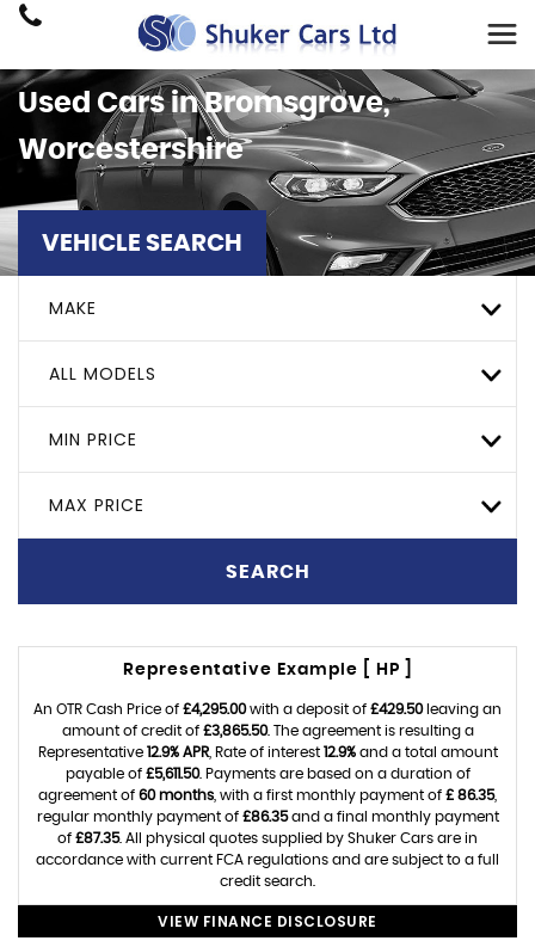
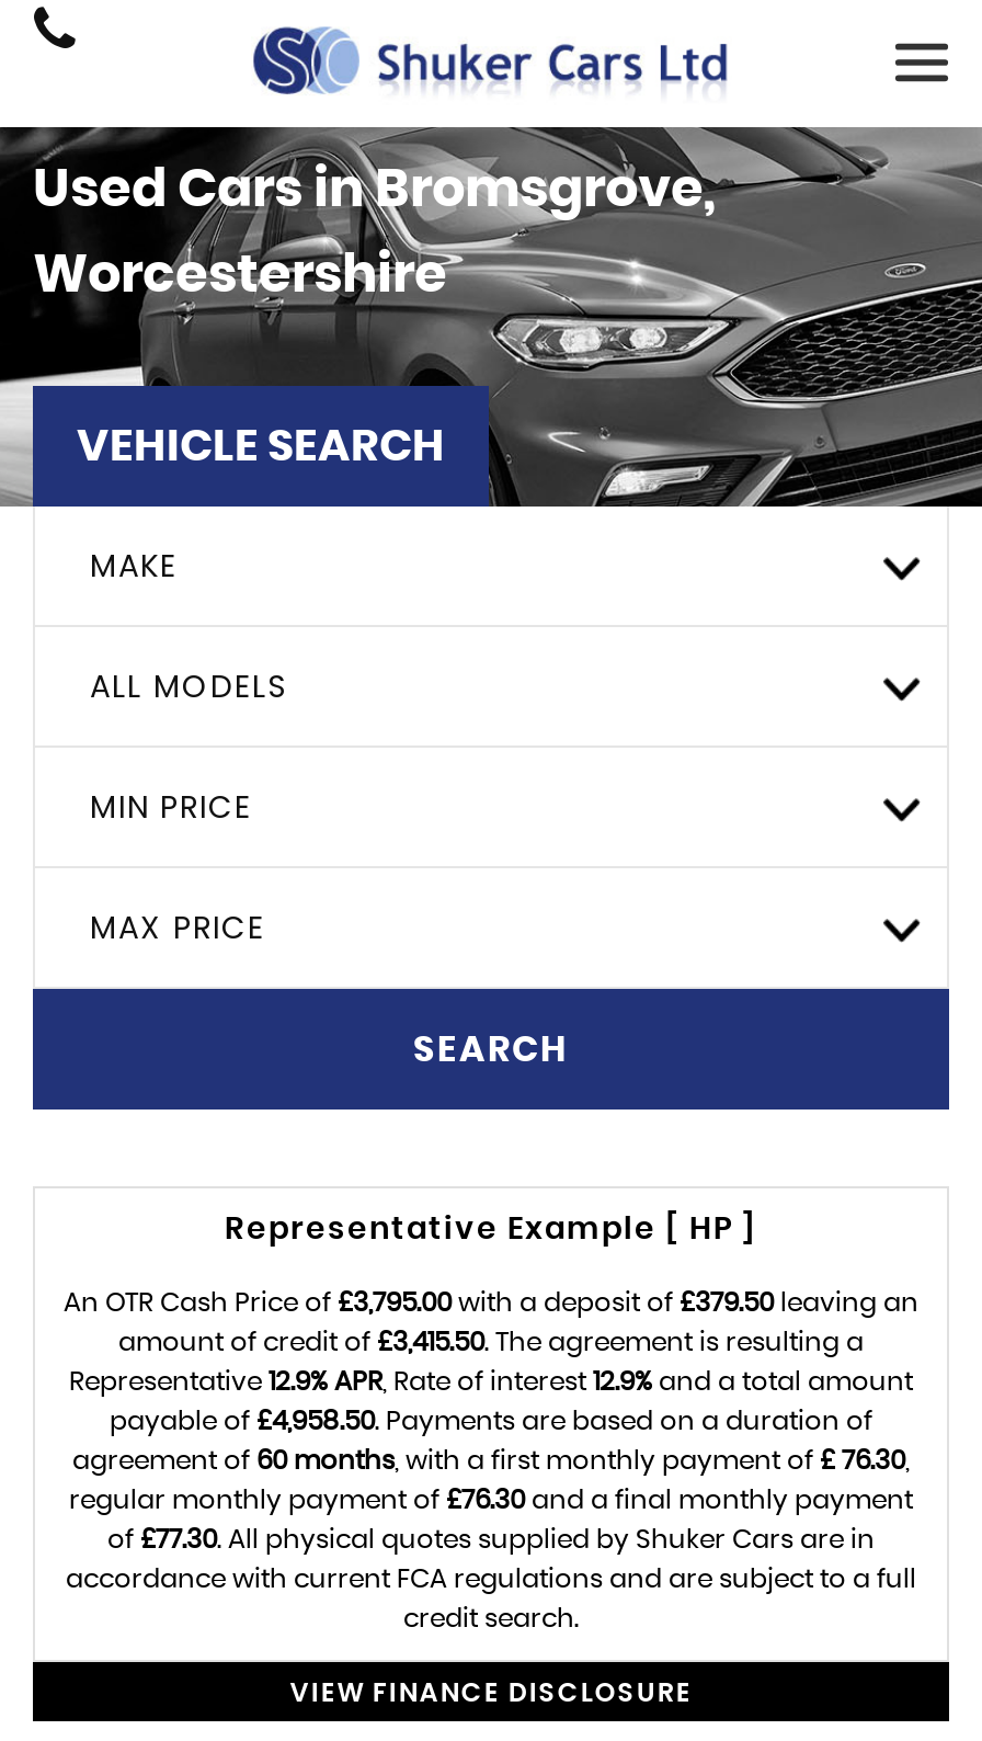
- An OTR Cash Price of £4,295.00 with a deposit of £429.50 leaving an
+ An OTR Cash Price of £3,795.00 with a deposit of £379.50 leaving an

- amount of credit of £3,865.50. The agreement is resulting a
+ amount of credit of £3,415.50. The agreement is resulting a

- payable of £5,611.50. Payments are based on a duration of
+ payable of £4,958.50. Payments are based on a duration of

- agreement of 60 months, with a first monthly payment of £ 86.35
+ agreement of 60 months, with a first monthly payment of £ 76.30

- regular monthly payment of £86.35 and a final monthly payment
+ regular monthly payment of £76.30 and a final monthly payment

- of £87.35. All physical quotes supplied by Shuker Cars are in
+ of £77.30. All physical quotes supplied by Shuker Cars are in
